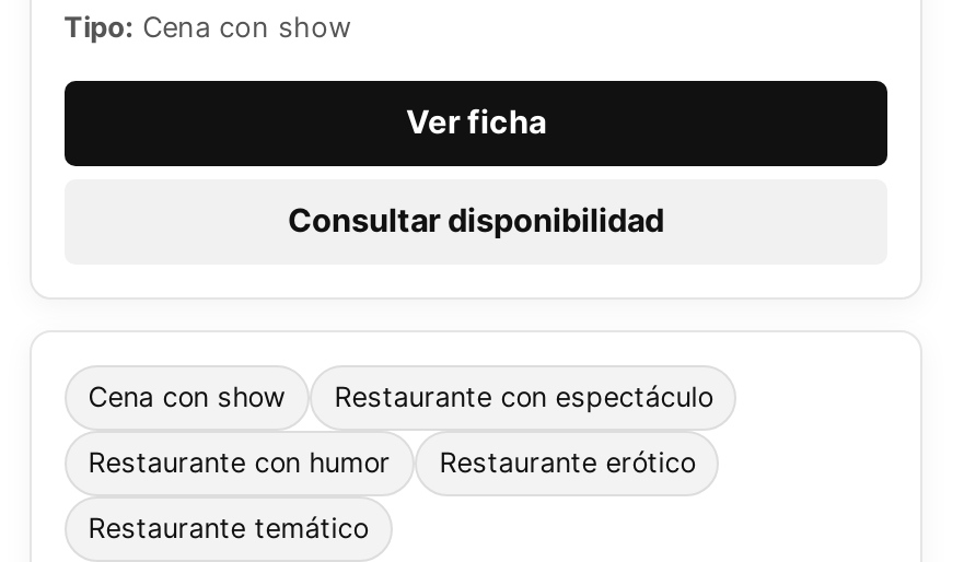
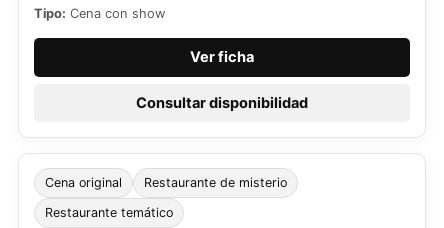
- Cena con show
- Restaurante con espectáculo
- Restaurante con humor
- Restaurante erótico
+ Cena original
+ Restaurante de misterio
